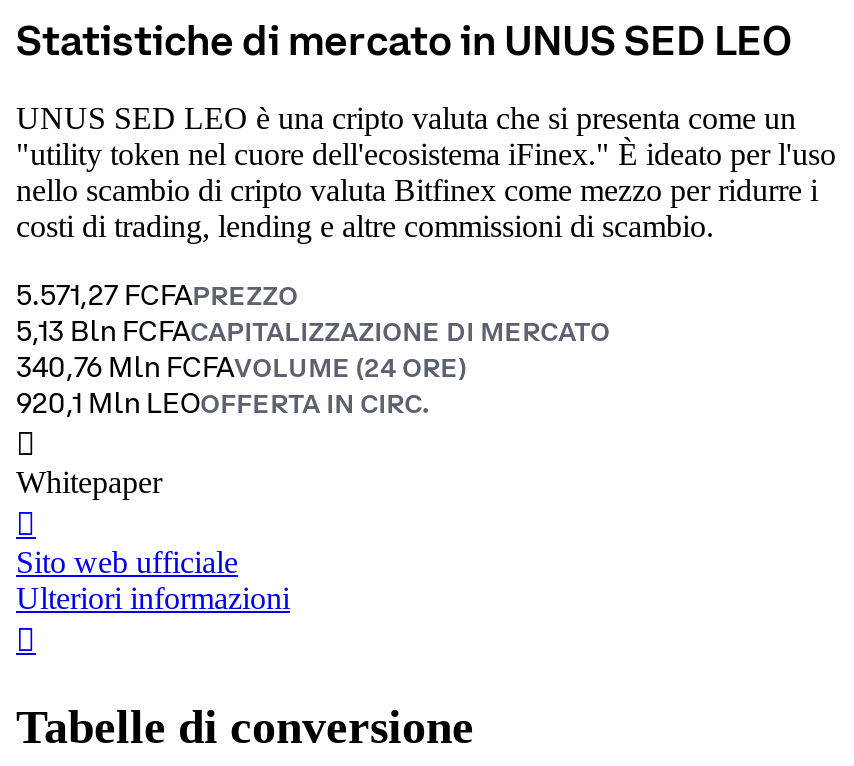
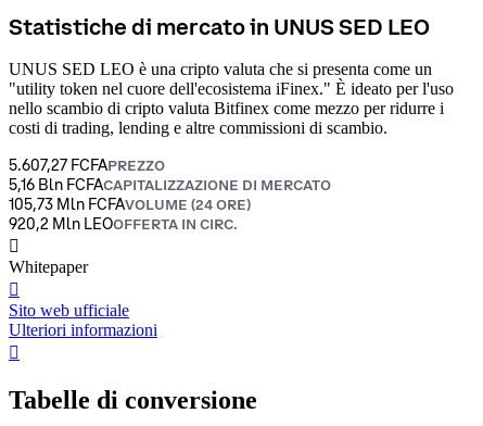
- 5.571,27 FCFAPREZZO
+ 5.607,27 FCFAPREZZO

- 5,13 Bln FCFACAPITALIZZAZIONE DI MERCATO
+ 5,16 Bln FCFACAPITALIZZAZIONE DI MERCATO

- 340,76 Mln FCFAVOLUME (24 ORE)
+ 105,73 Mln FCFAVOLUME (24 ORE)

- 920,1 Mln LEOOFFERTA IN CIRC.
+ 920,2 Mln LEOOFFERTA IN CIRC.
